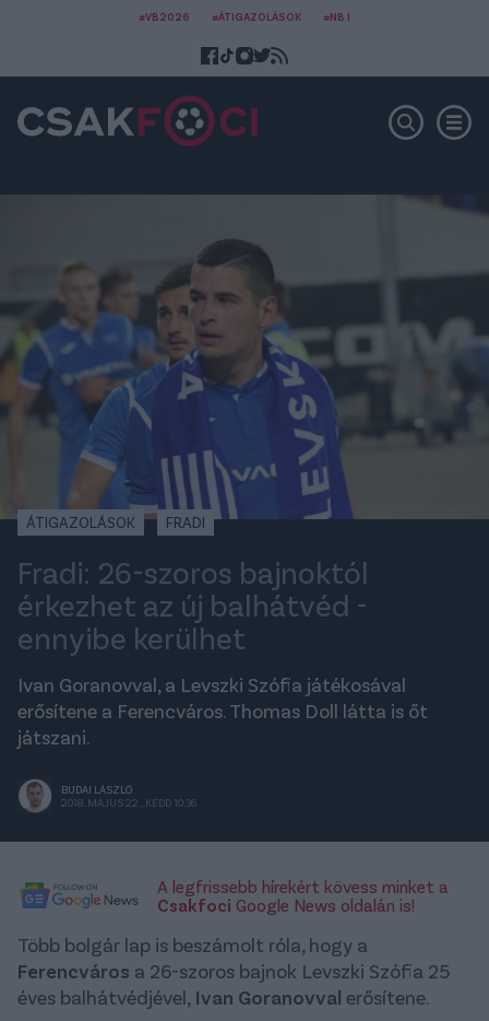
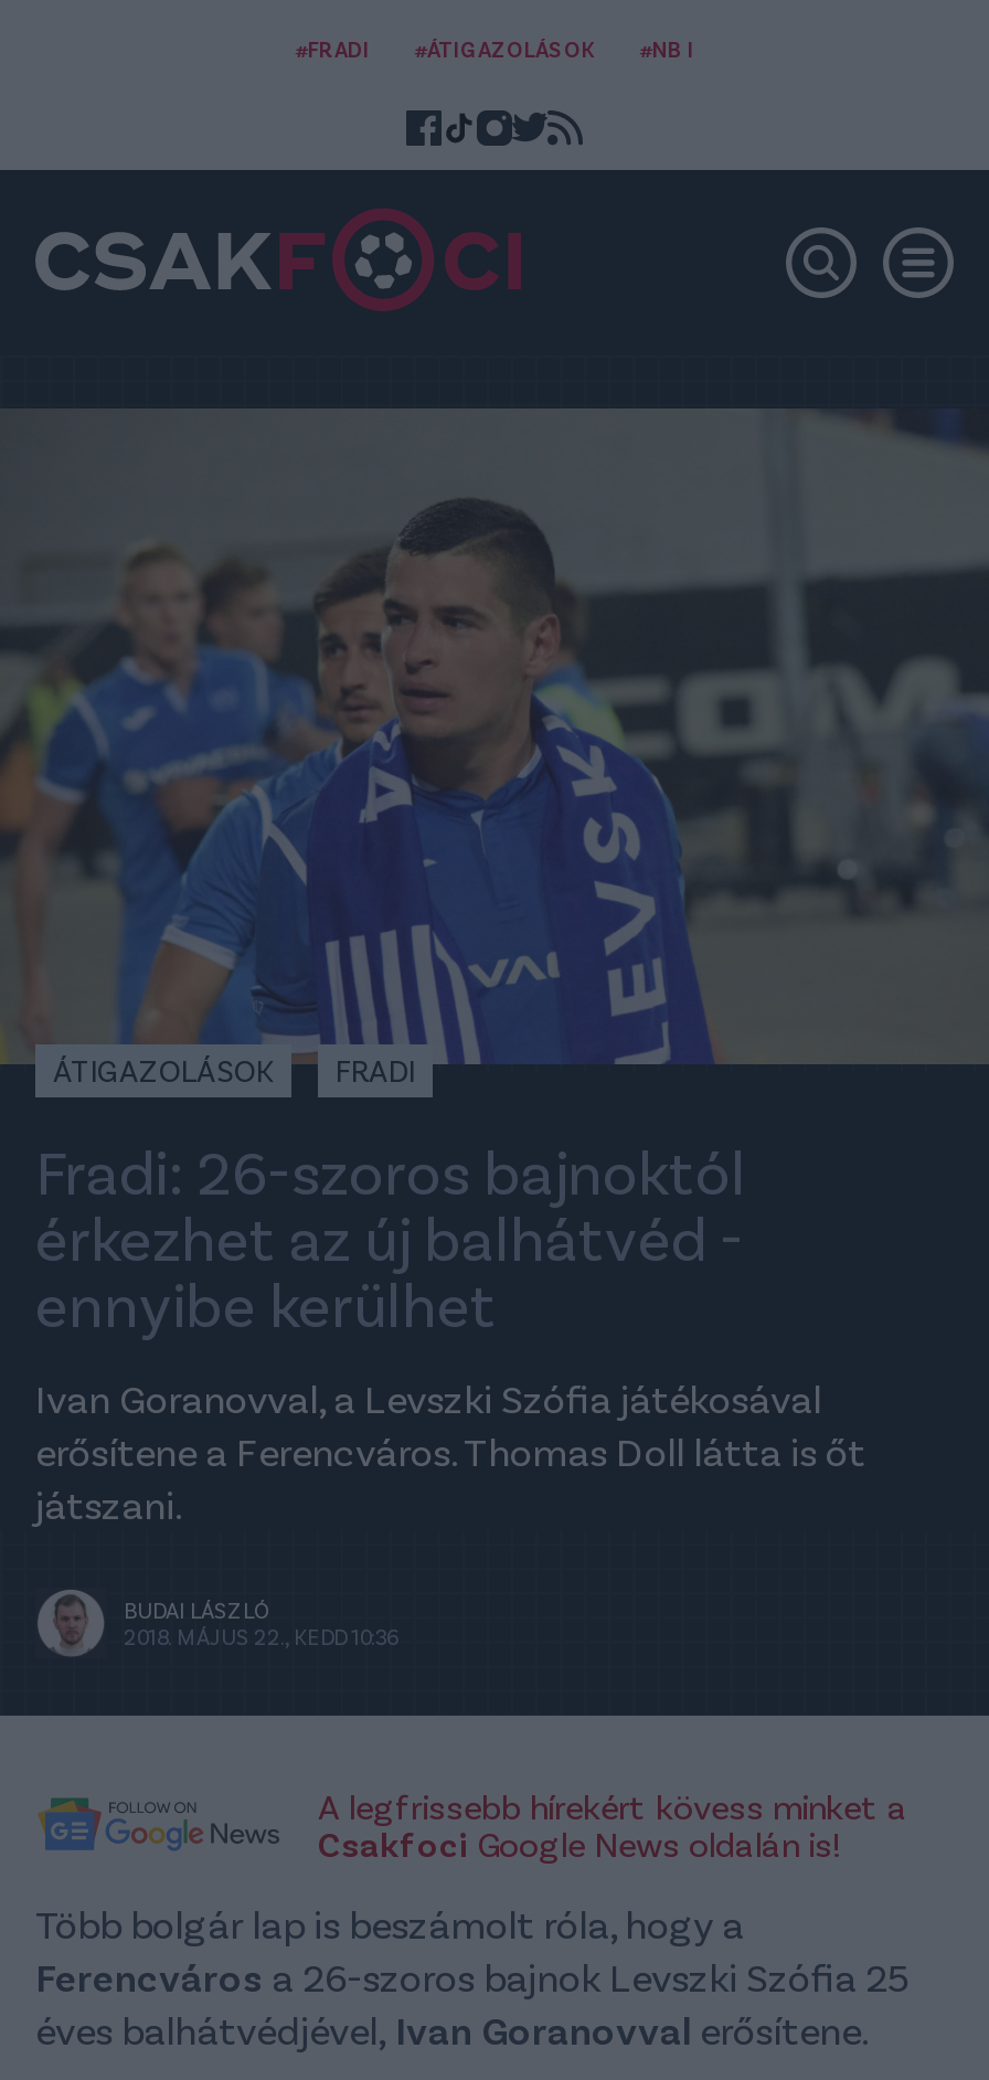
- #VB2026
+ #FRADI
